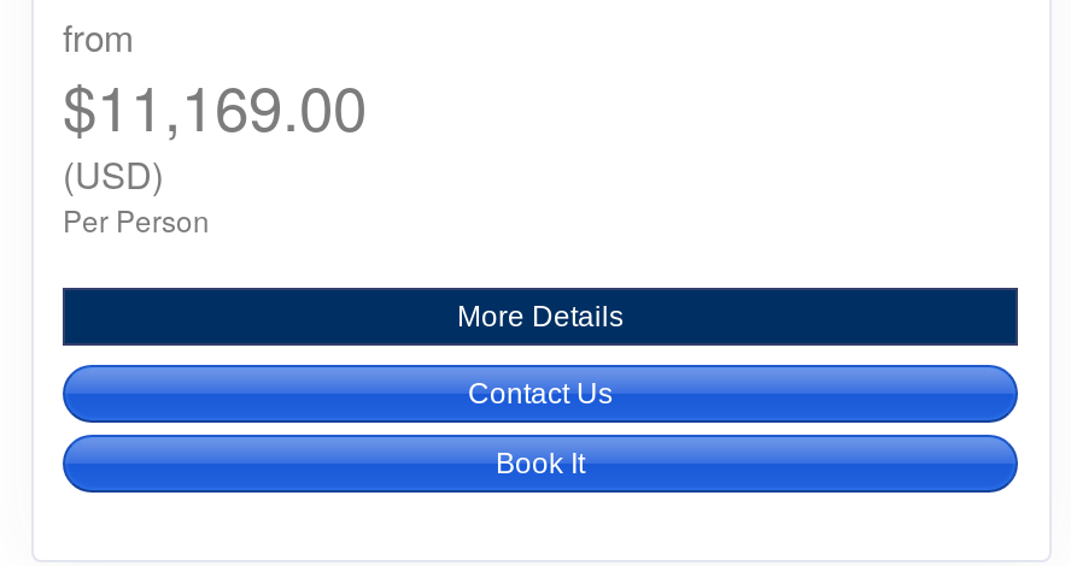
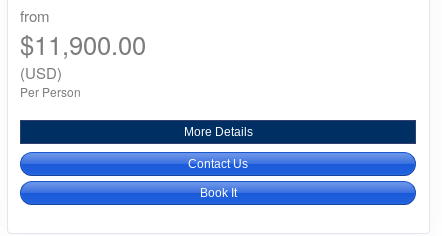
- $11,169.00
+ $11,900.00
